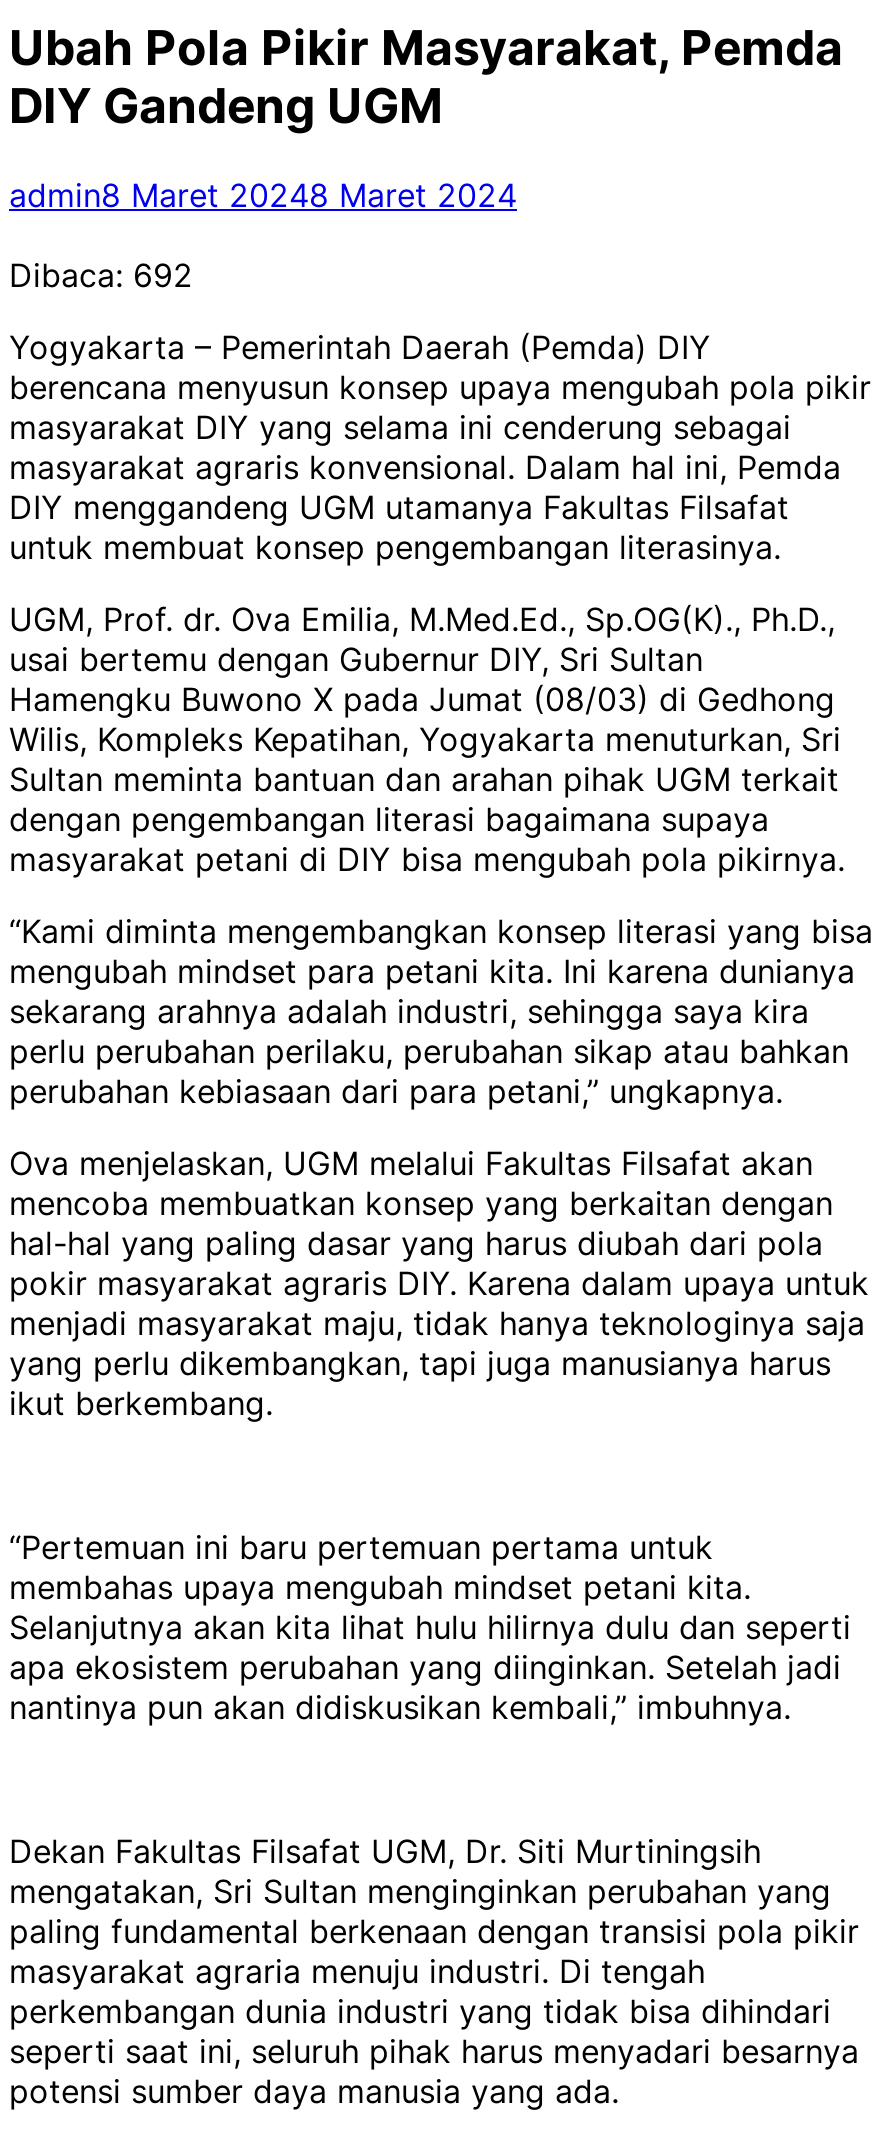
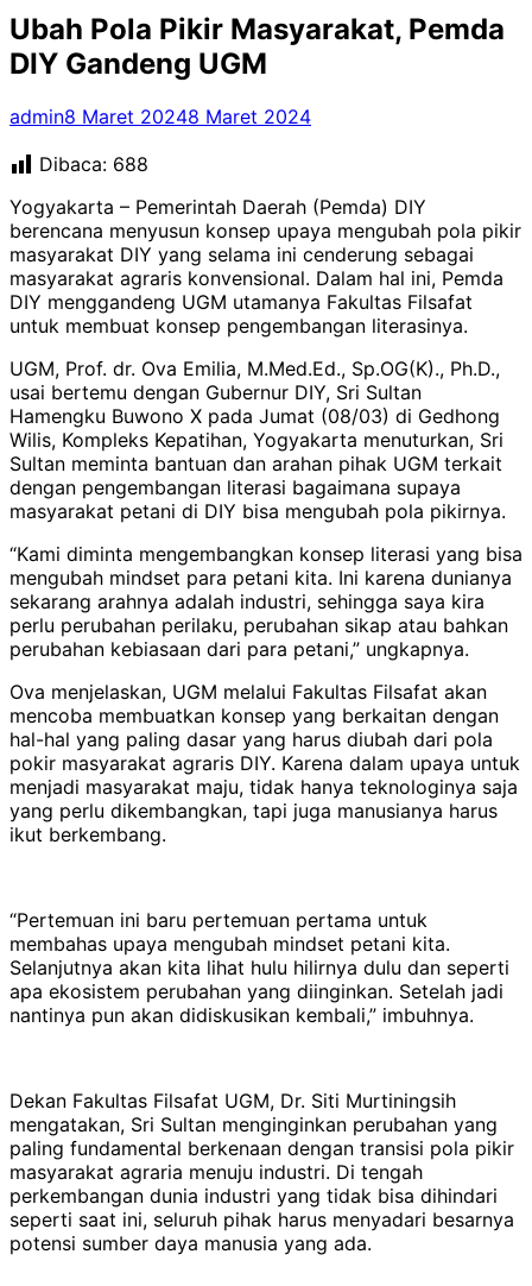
- Dibaca: 692
+ Dibaca: 688
